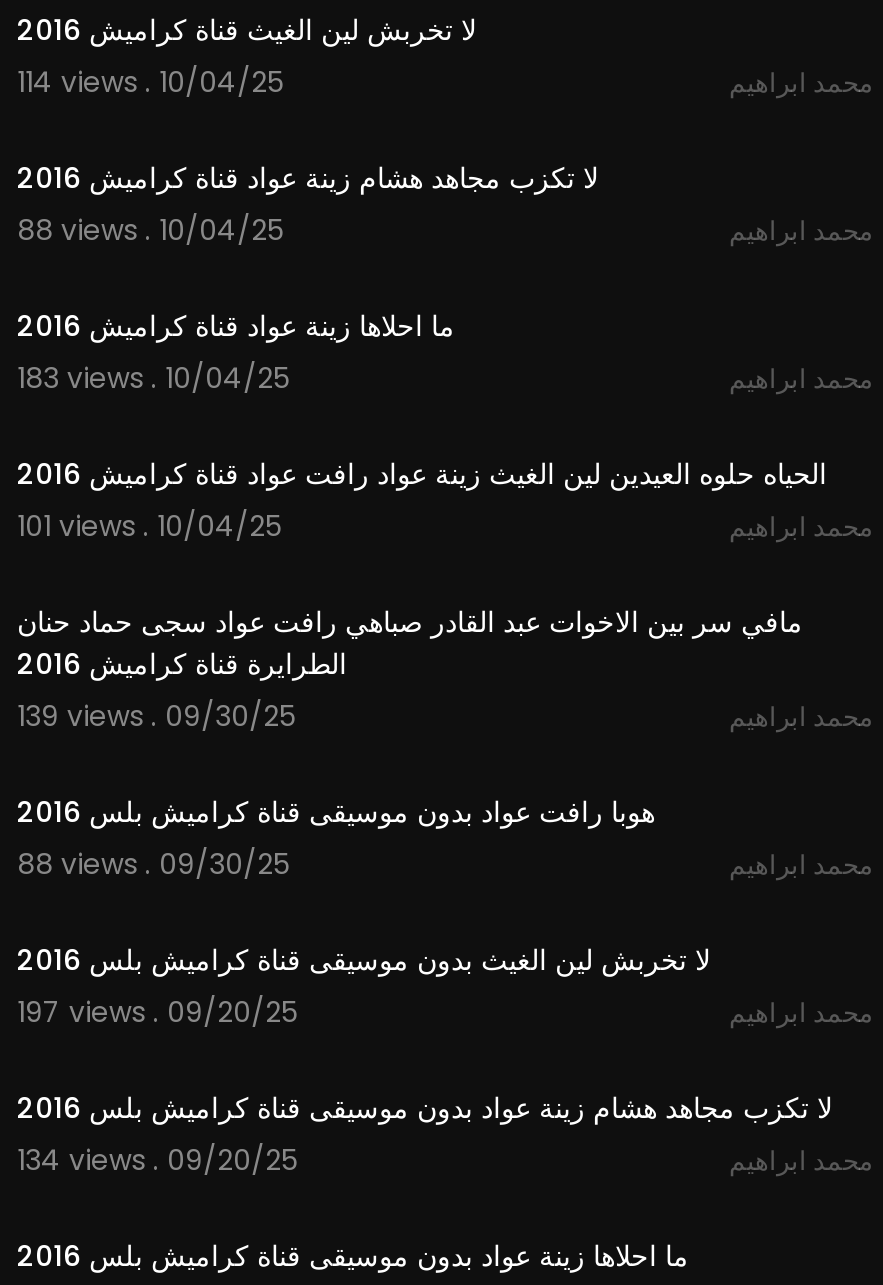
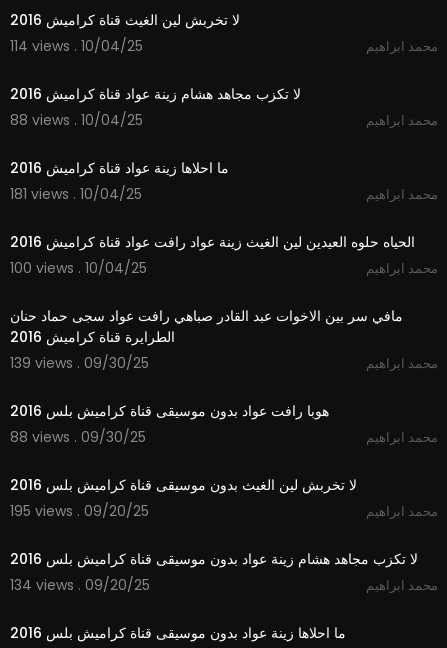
- 183 views . 10/04/25
+ 181 views . 10/04/25

- 101 views . 10/04/25
+ 100 views . 10/04/25

- 197 views . 09/20/25
+ 195 views . 09/20/25
